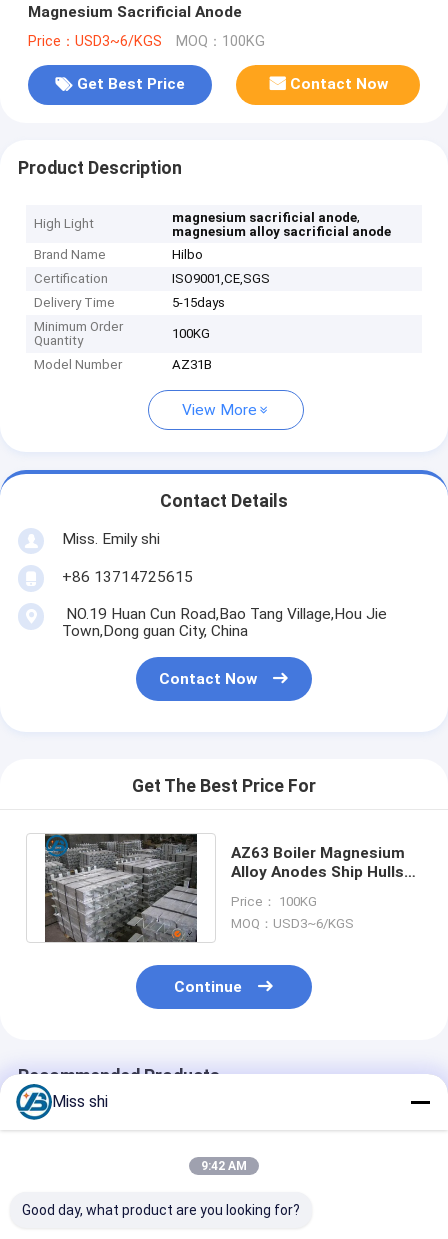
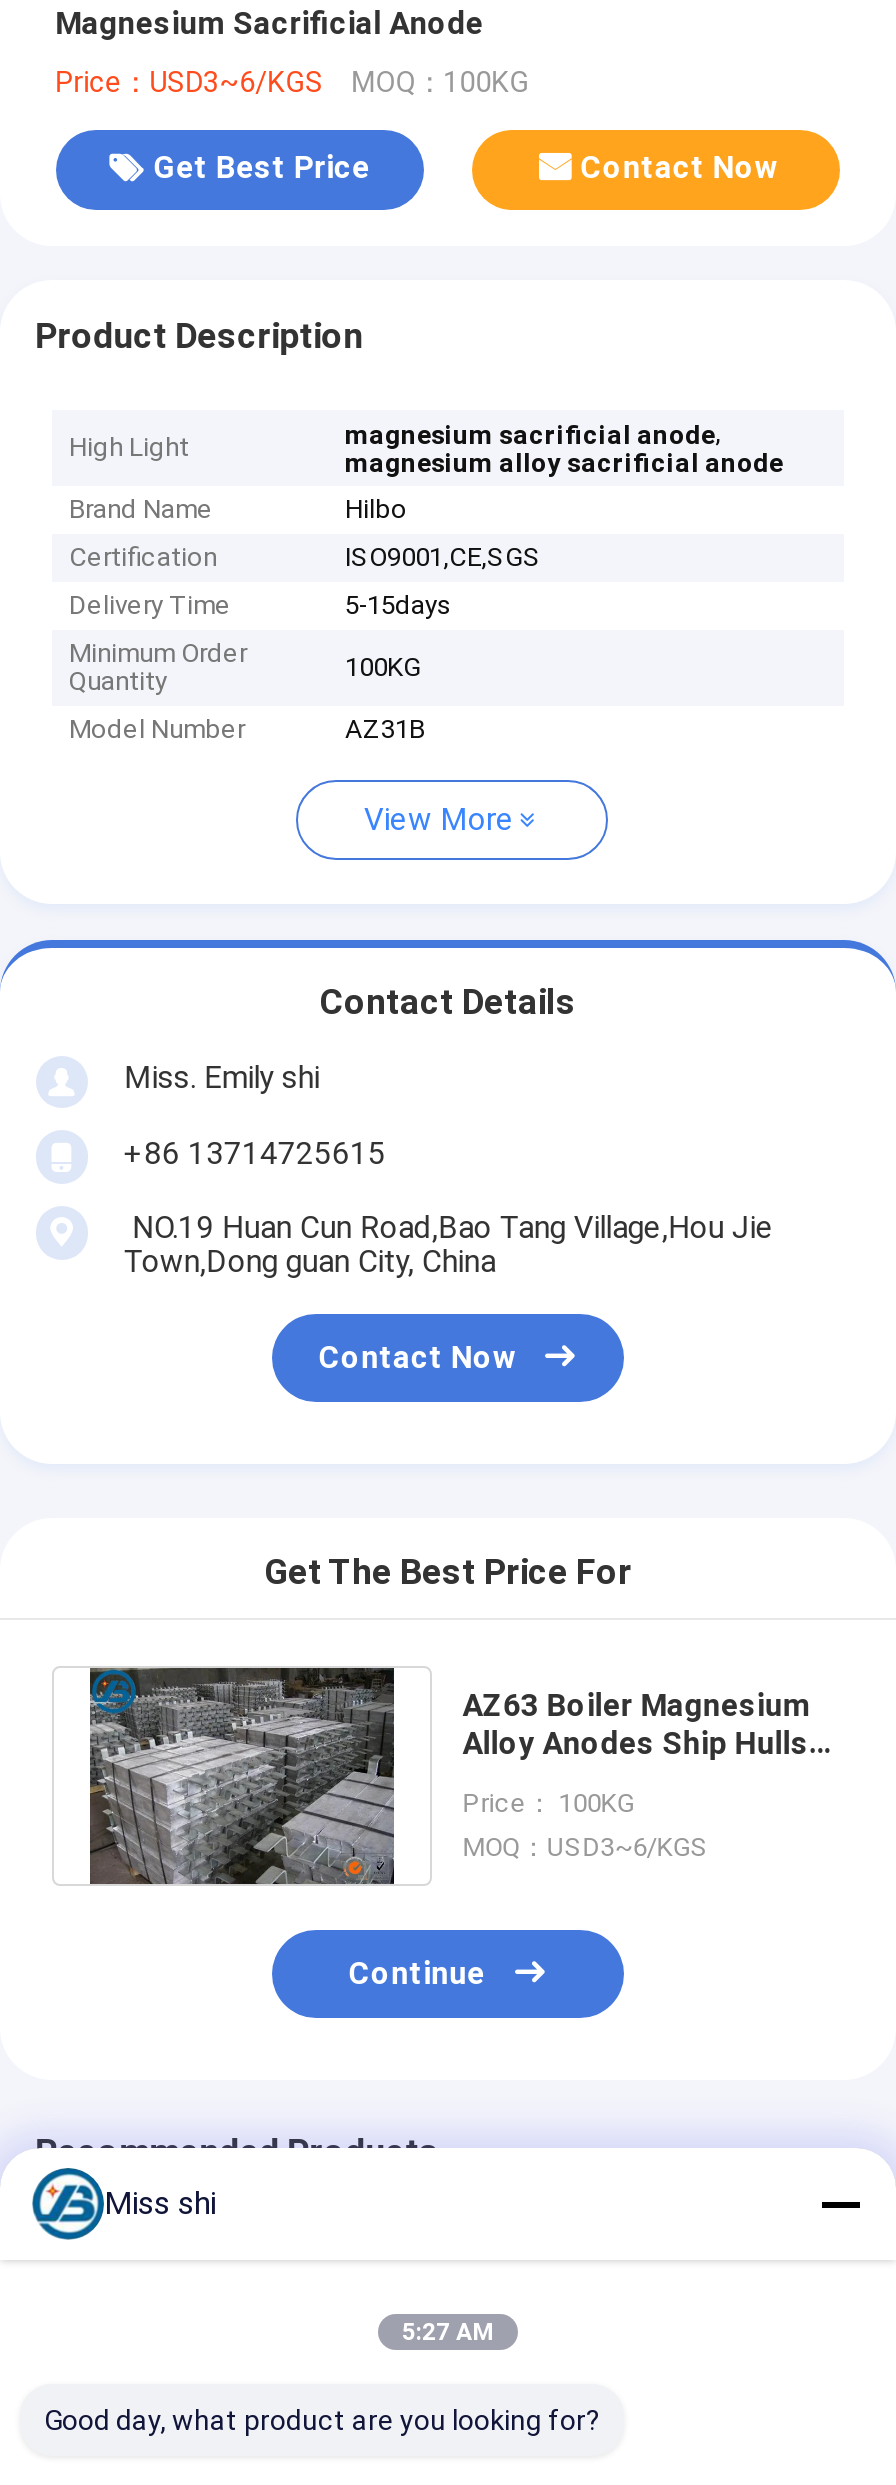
- 9:42 AM
+ 5:27 AM
